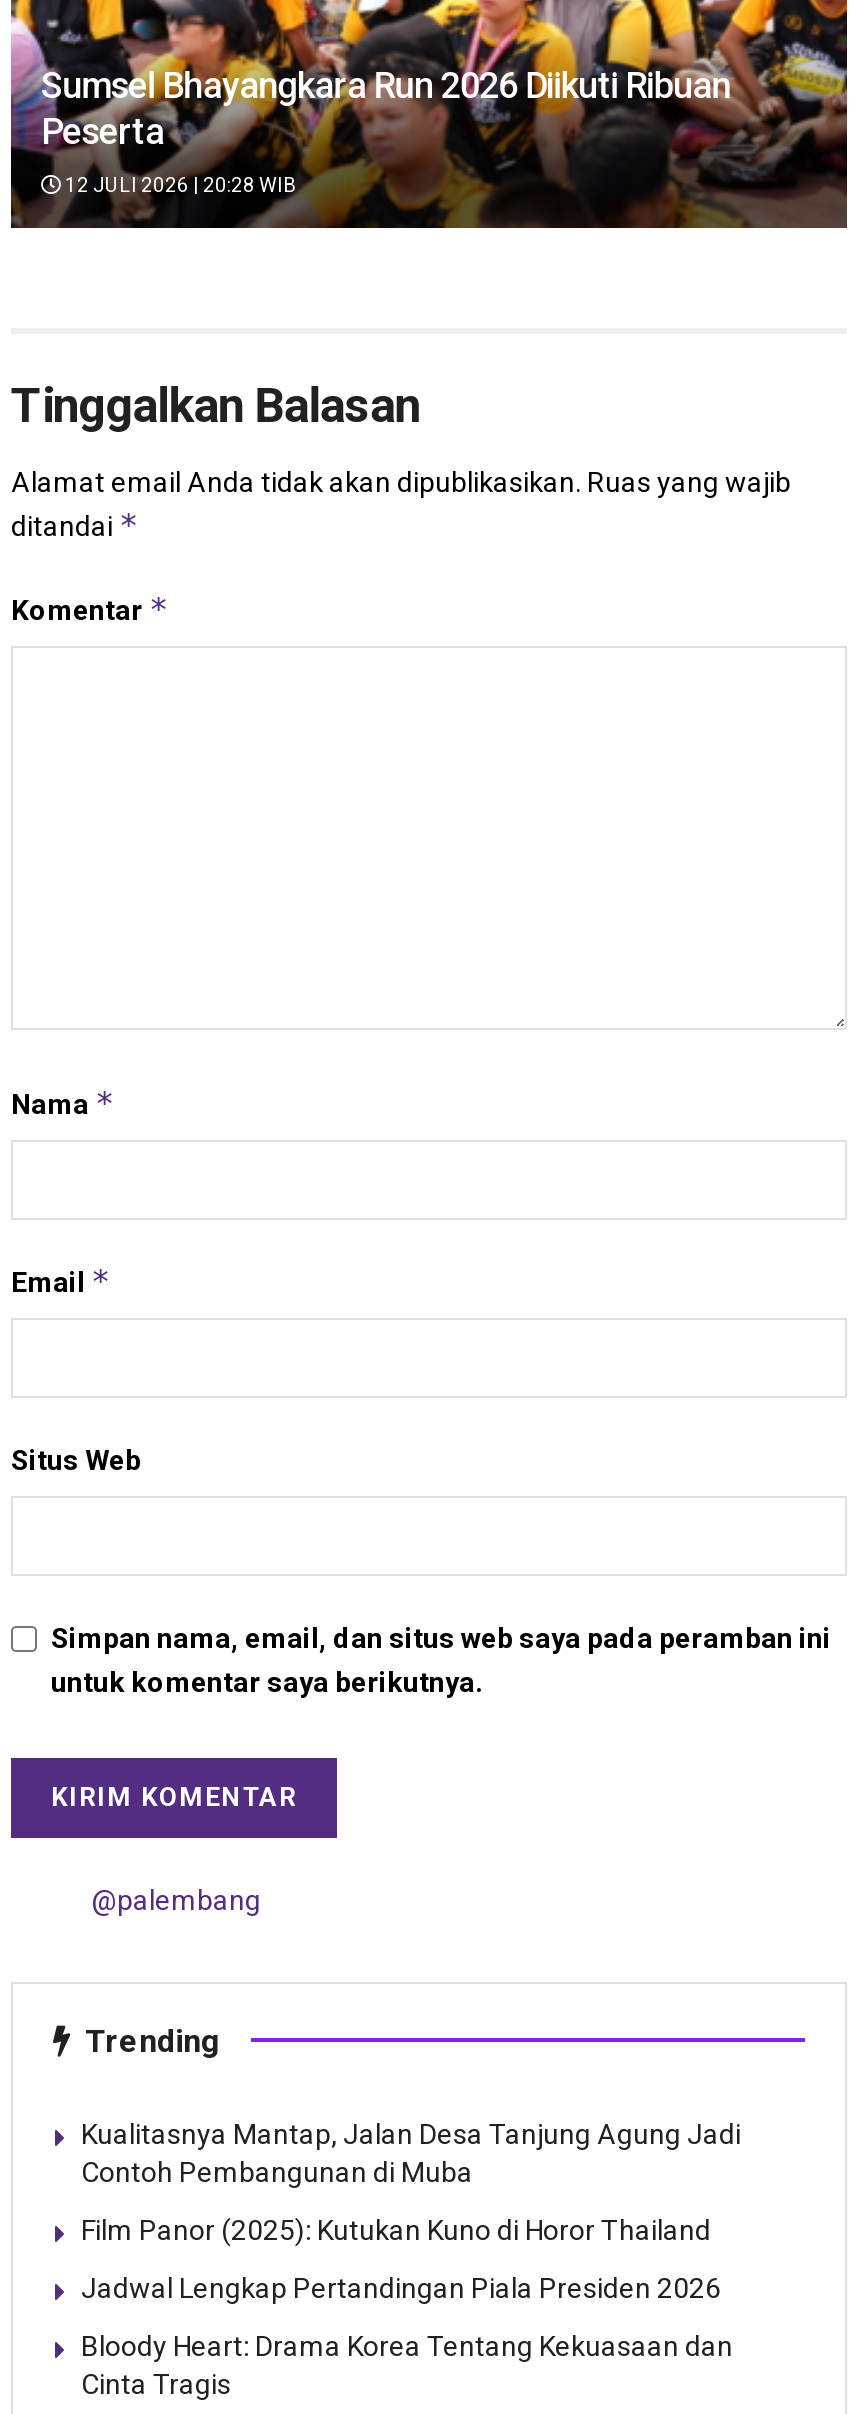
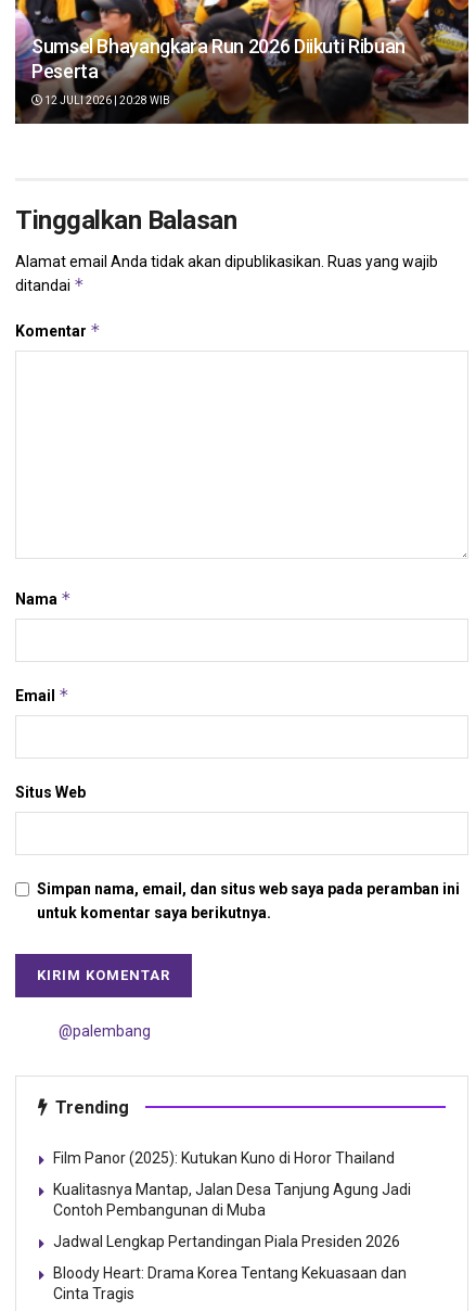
moved down: Kualitasnya Mantap, Jalan Desa Tanjung Agung Jadi | Contoh Pembangunan di Muba

moved up: Film Panor (2025): Kutukan Kuno di Horor Thailand
